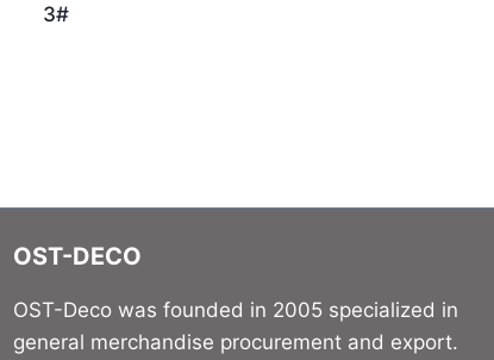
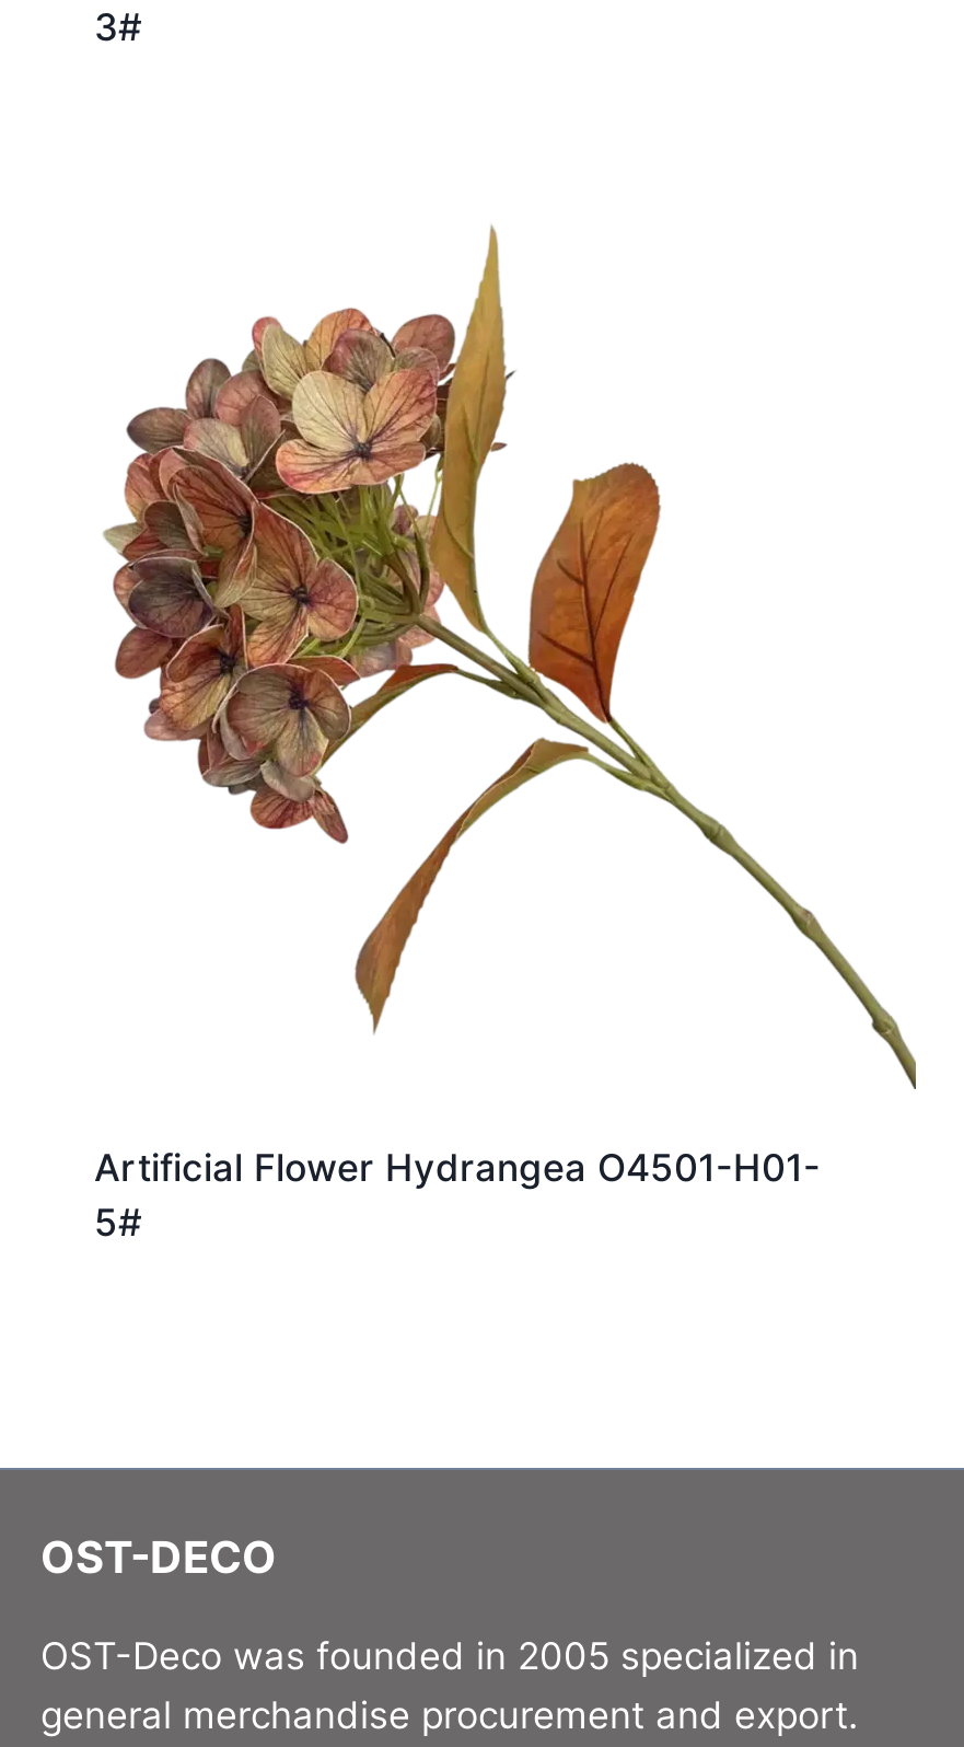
+ [image]
+ Artificial Flower Hydrangea O4501-H01-
+ 5#
